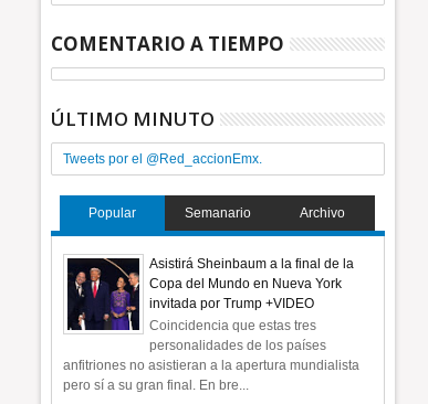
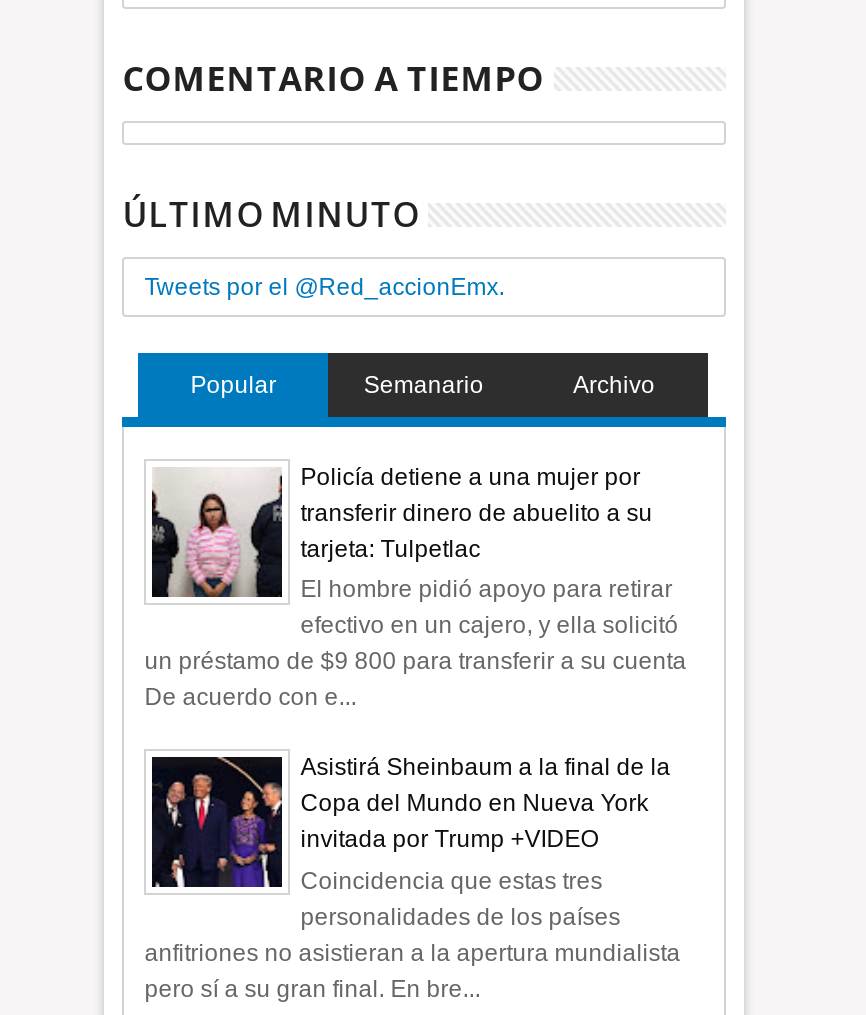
+ [image]
+ Policía detiene a una mujer por
+ transferir dinero de abuelito a su
+ tarjeta: Tulpetlac
+ El hombre pidió apoyo para retirar
+ efectivo en un cajero, y ella solicitó
+ un préstamo de $9 800 para transferir a su cuenta
+ De acuerdo con e...
